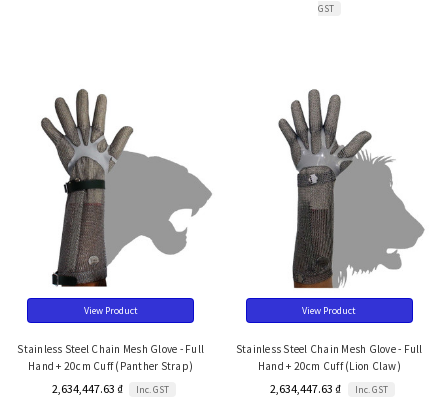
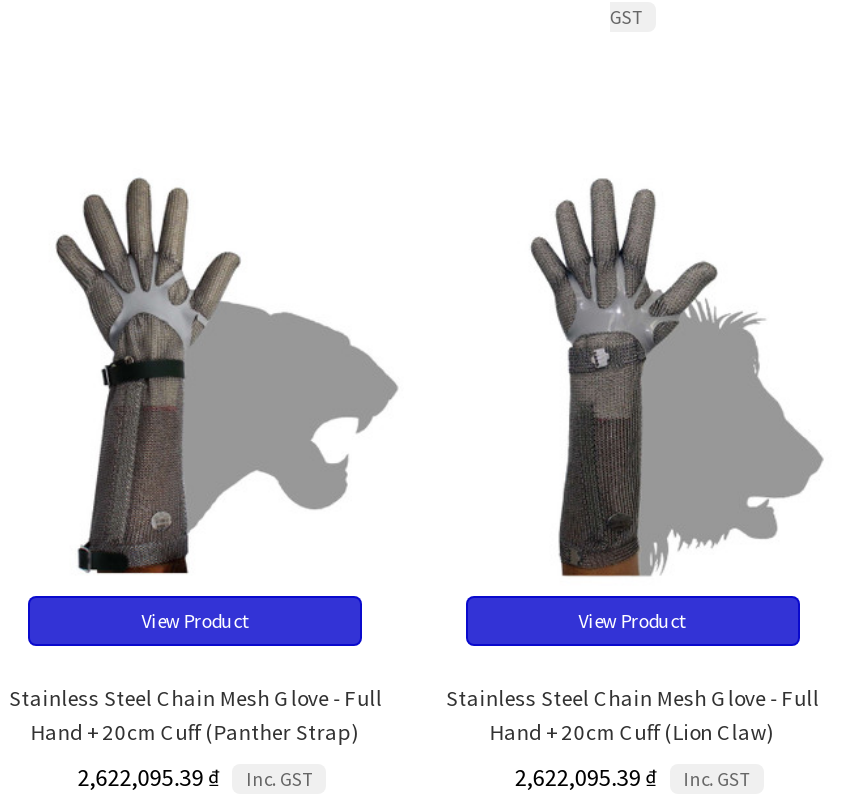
- 2,634,447.63 ₫ Inc. GST
+ 2,622,095.39 ₫ Inc. GST

- 2,634,447.63 ₫ Inc. GST
+ 2,622,095.39 ₫ Inc. GST
